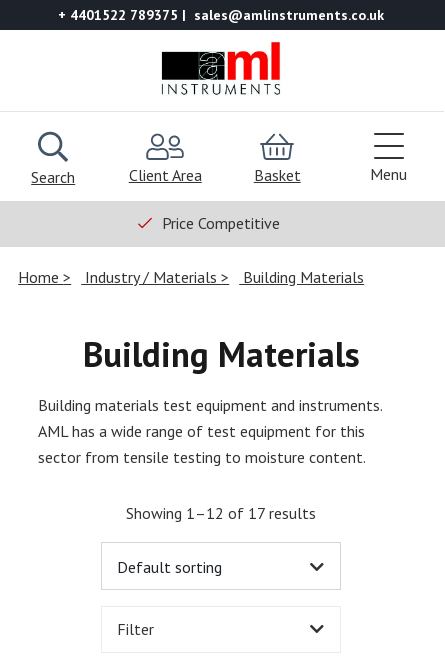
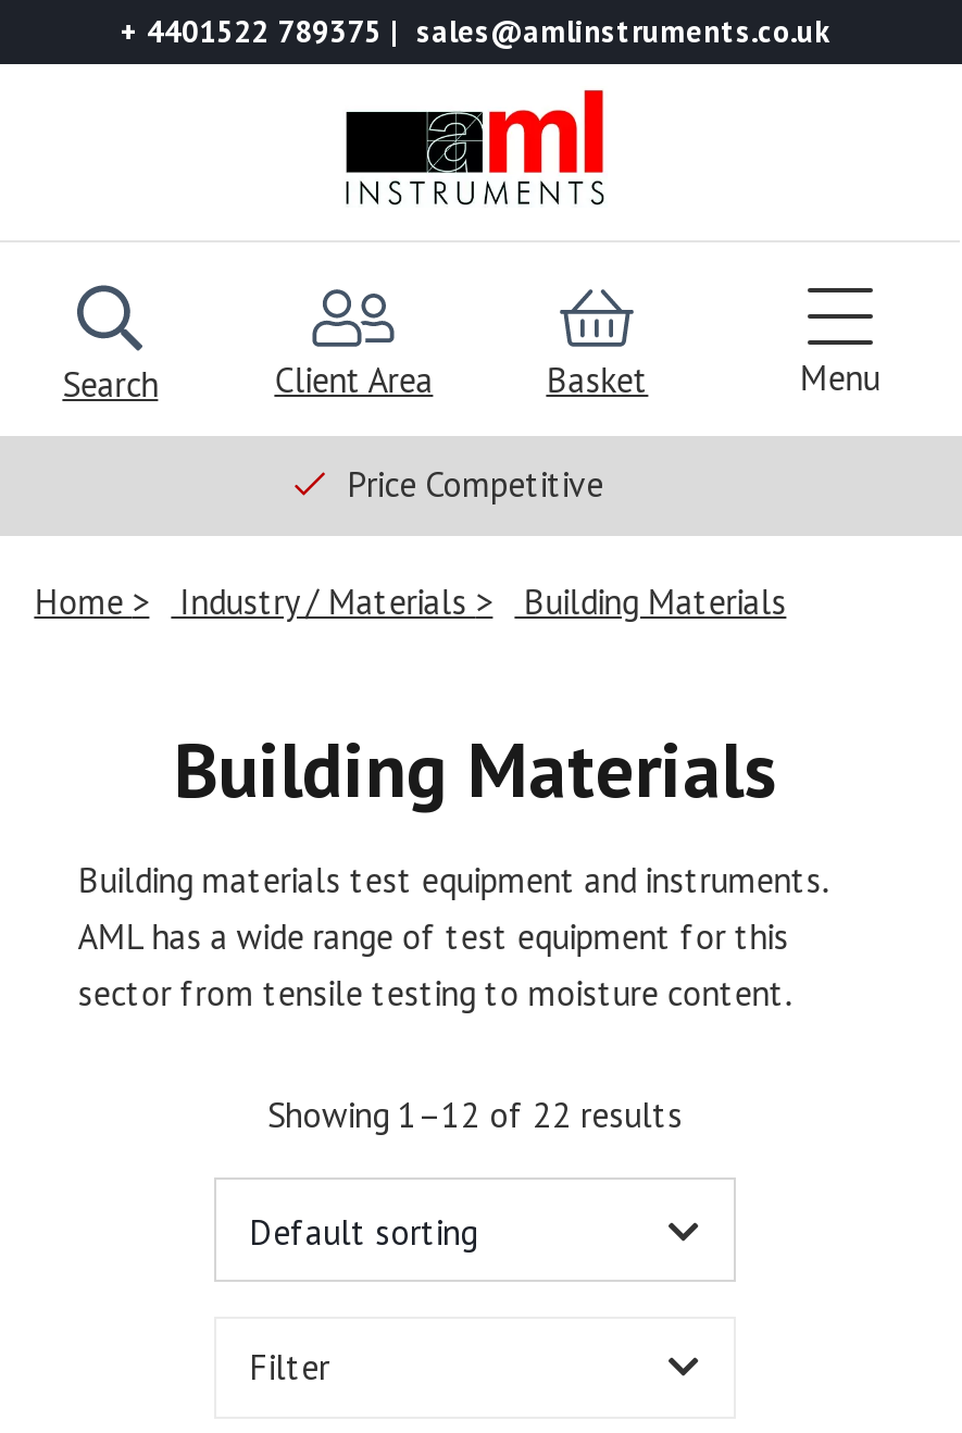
- Showing 1–12 of 17 results
+ Showing 1–12 of 22 results
